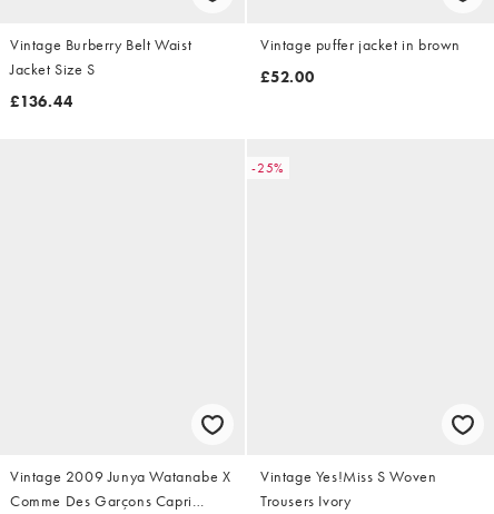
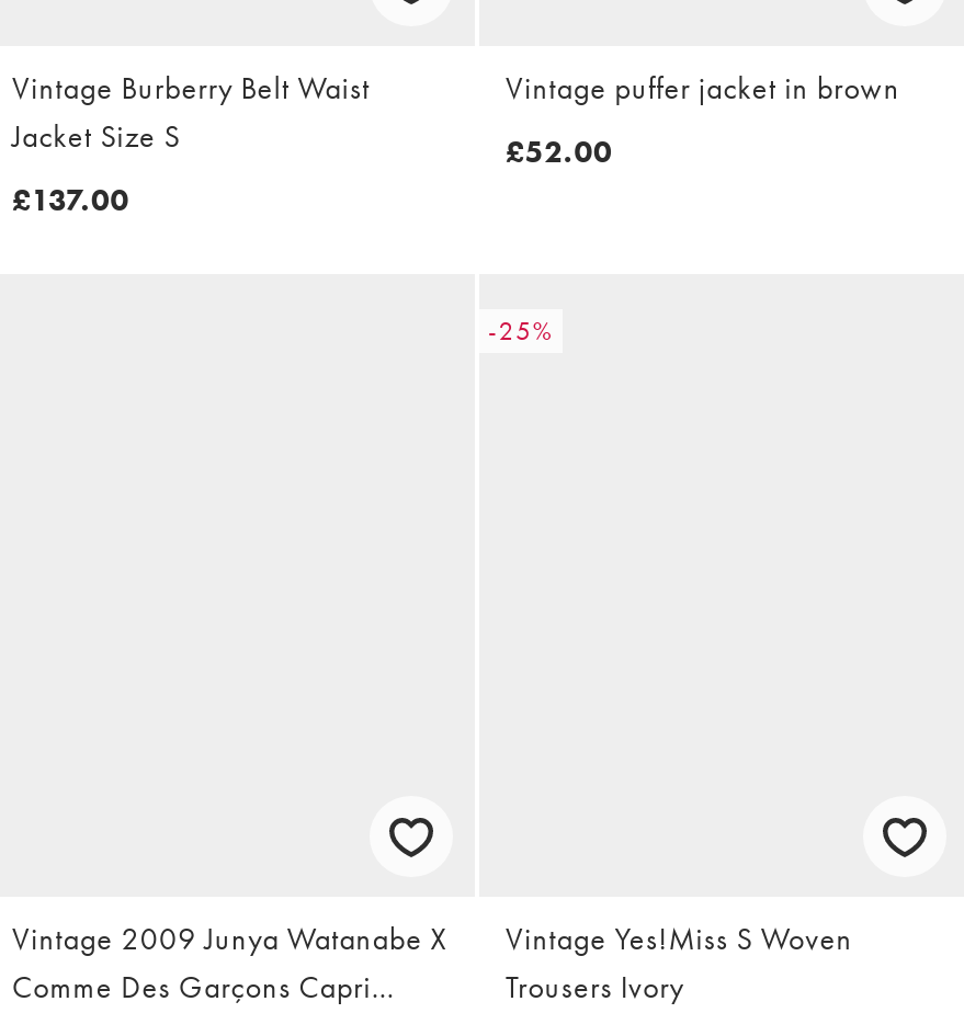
- £136.44
+ £137.00
